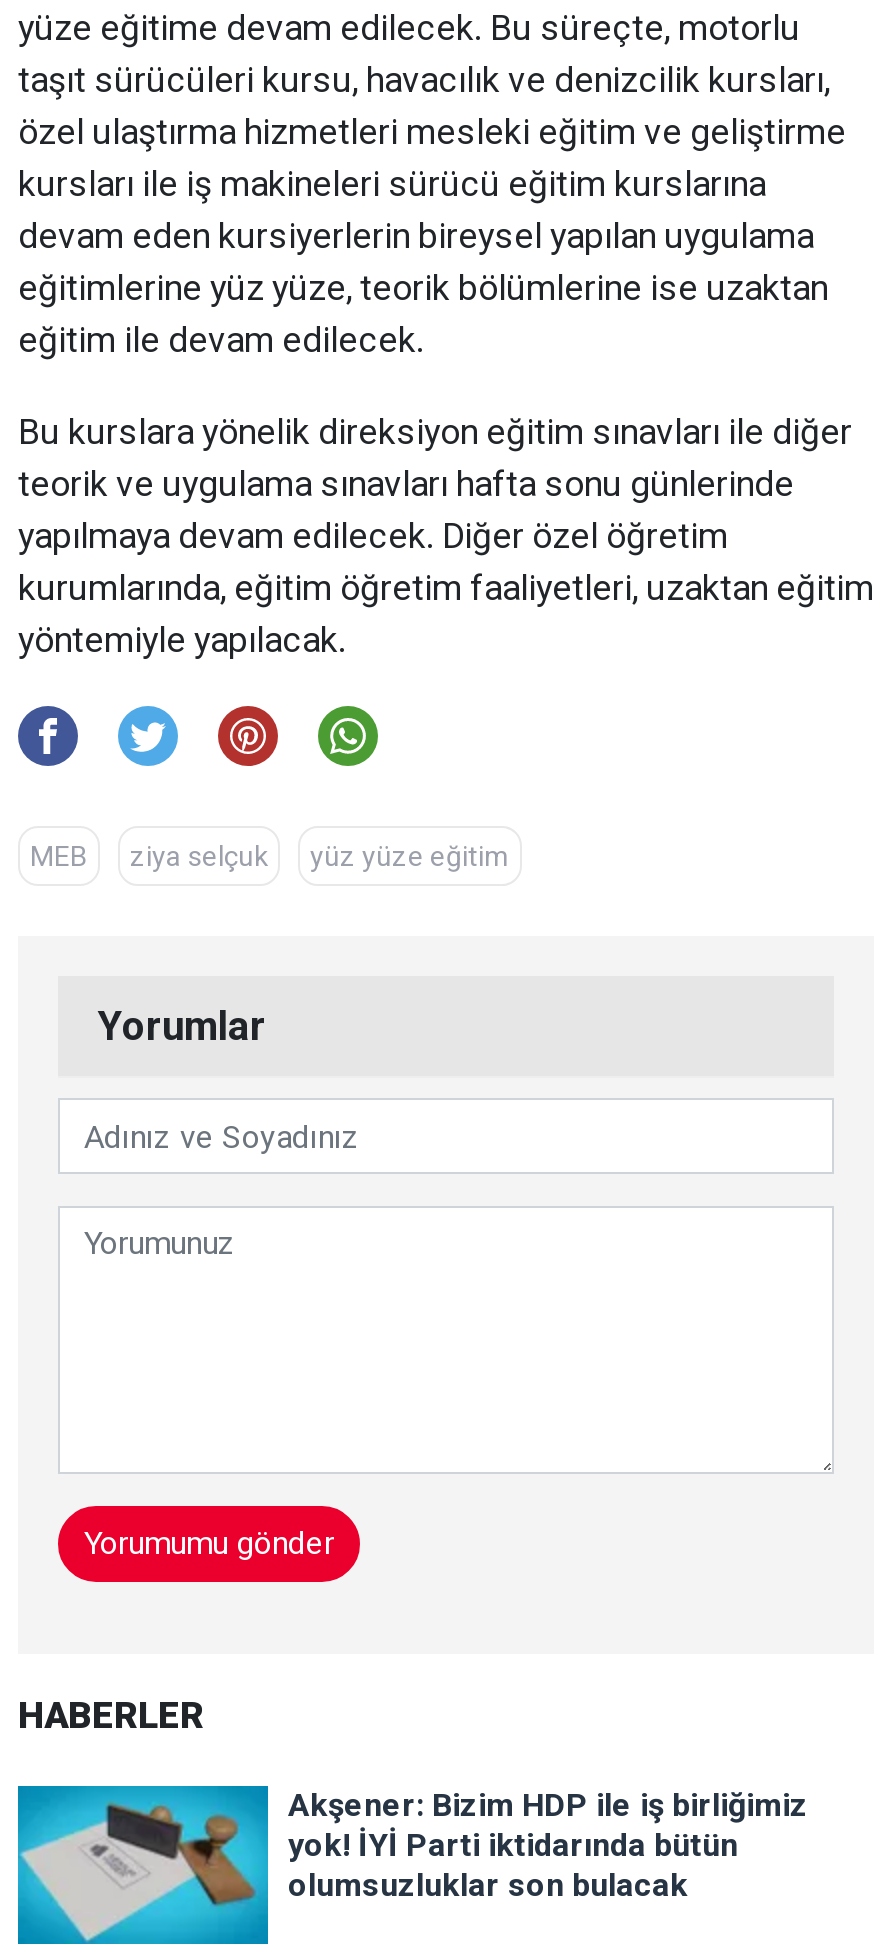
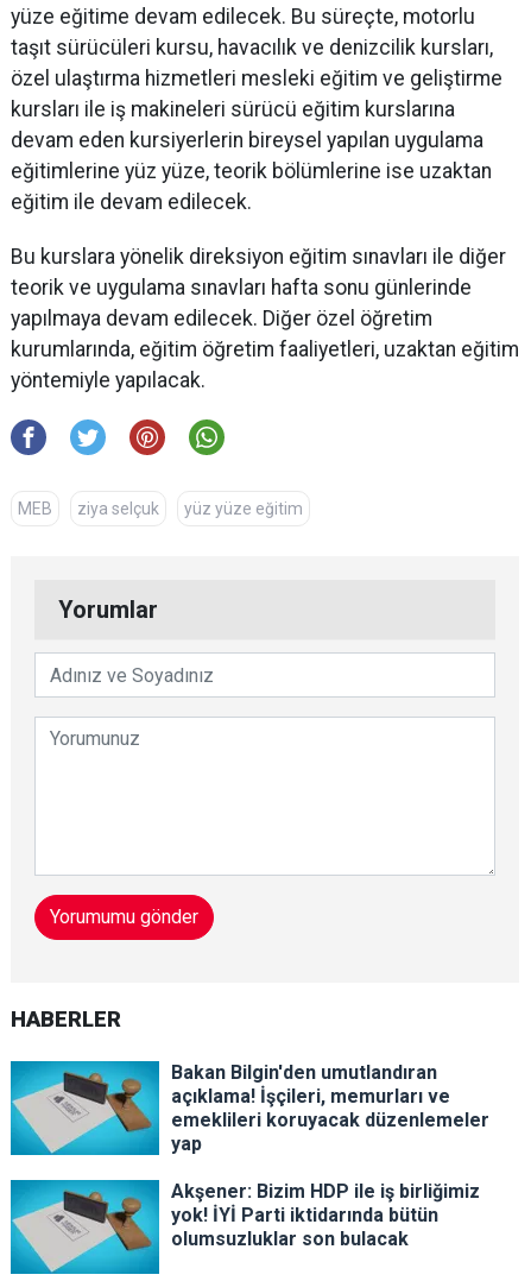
+ Bakan Bilgin'den umutlandıran
+ açıklama! İşçileri, memurları ve
+ emeklileri koruyacak düzenlemeler
+ yap
